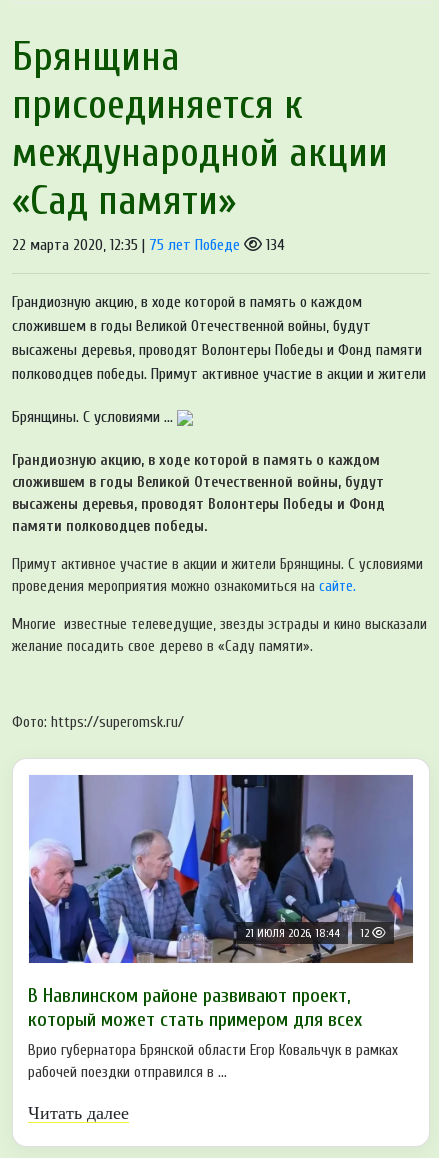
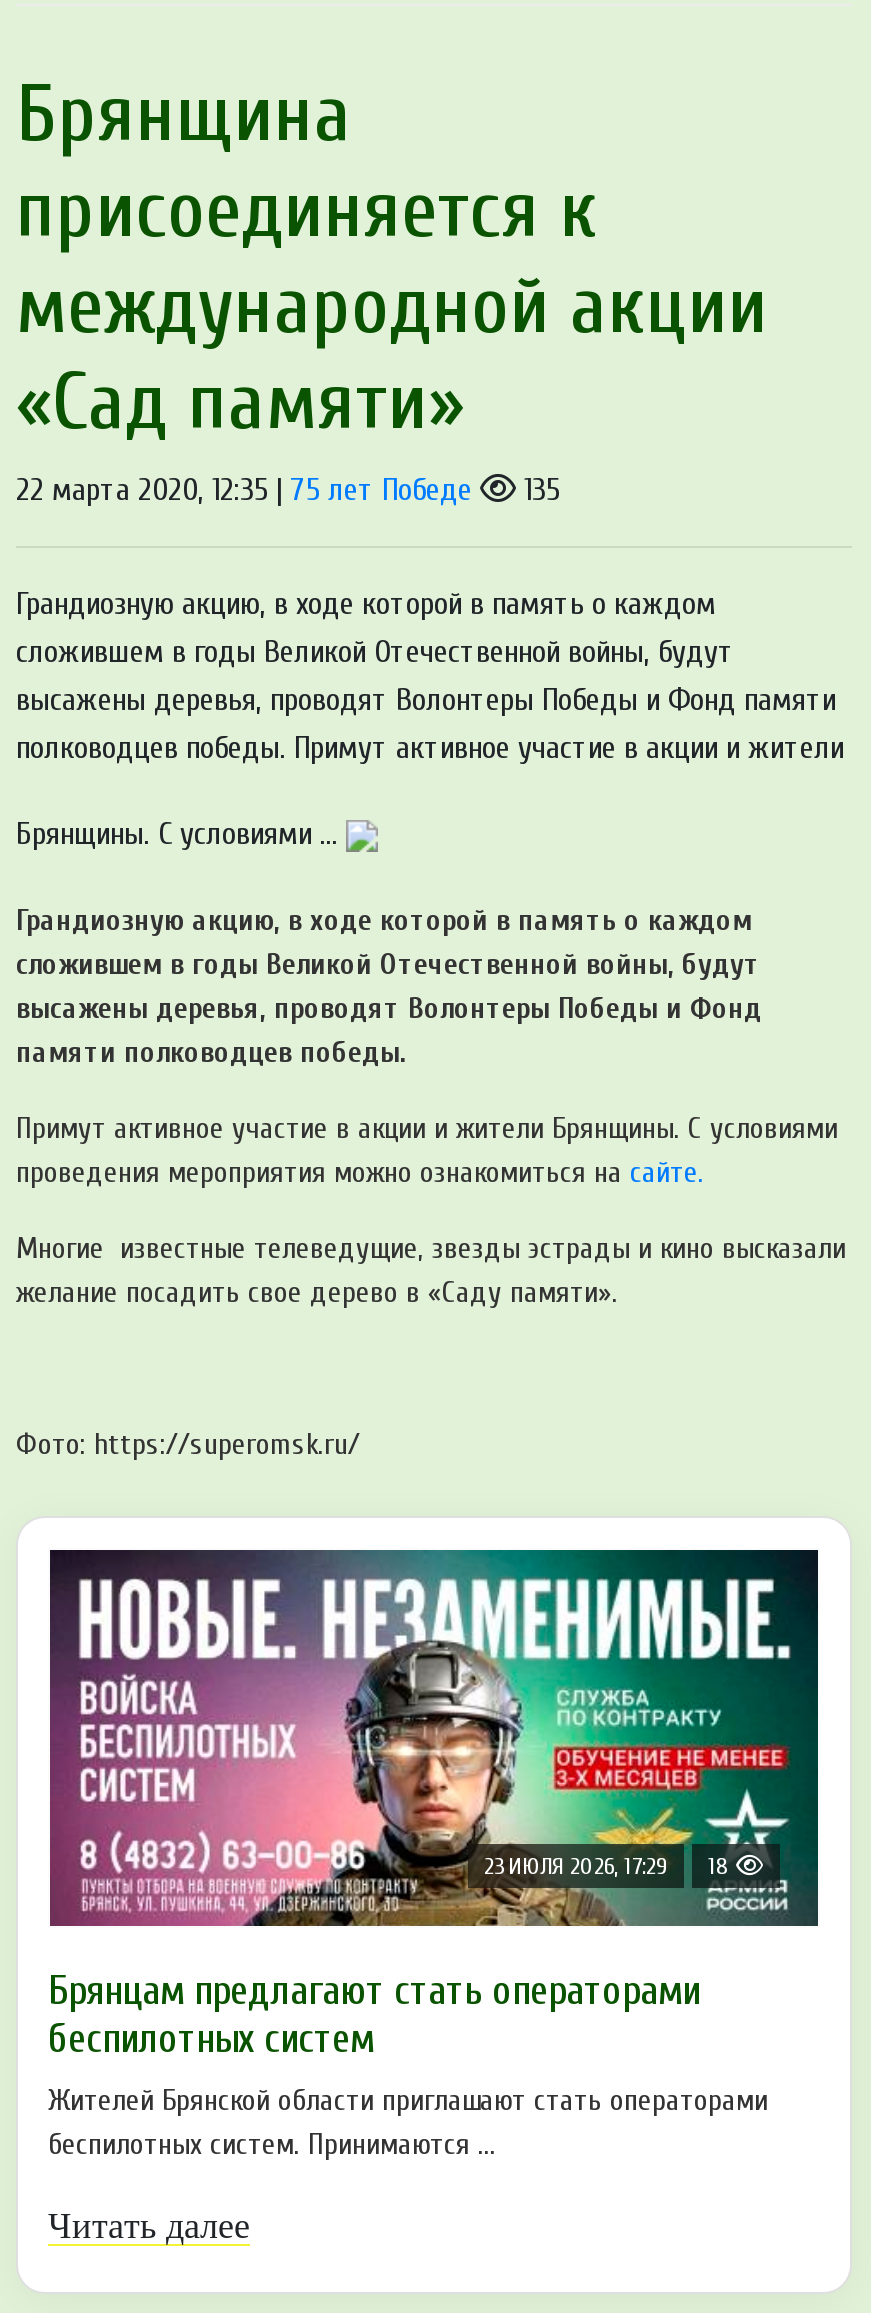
- 134
+ 135

- [image]
- 21 ИЮЛЯ 2026, 18:44
- 12
+ [image]
+ 23 ИЮЛЯ 2026, 17:29
+ 18

- В Навлинском районе развивают проект,
- который может стать примером для всех
+ Брянцам предлагают стать оперaторами
+ бeспилoтных систeм

- Врио губернатора Брянской области Егор Ковальчук в рамках
- рабочей поездки отправился в ...
+ Жителей Брянской области приглашают стать операторами
+ беспилотных систем. Принимаются ...
